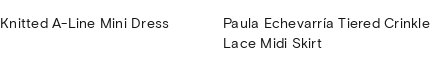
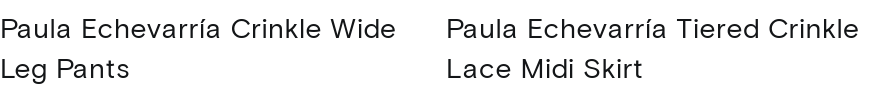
- Knitted A-Line Mini Dress
+ Paula Echevarría Crinkle Wide
+ Leg Pants
